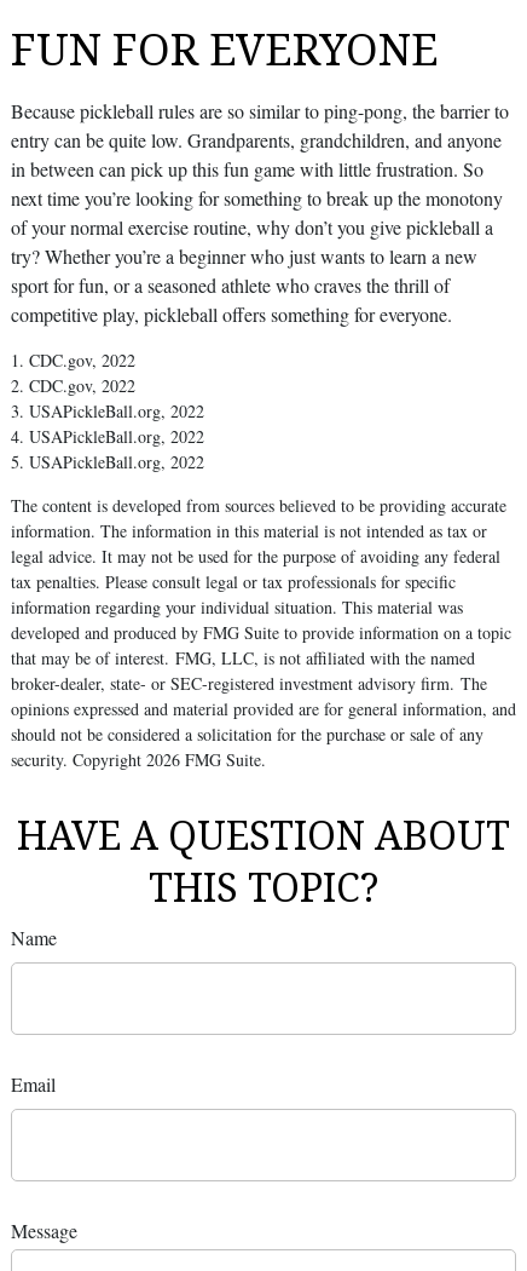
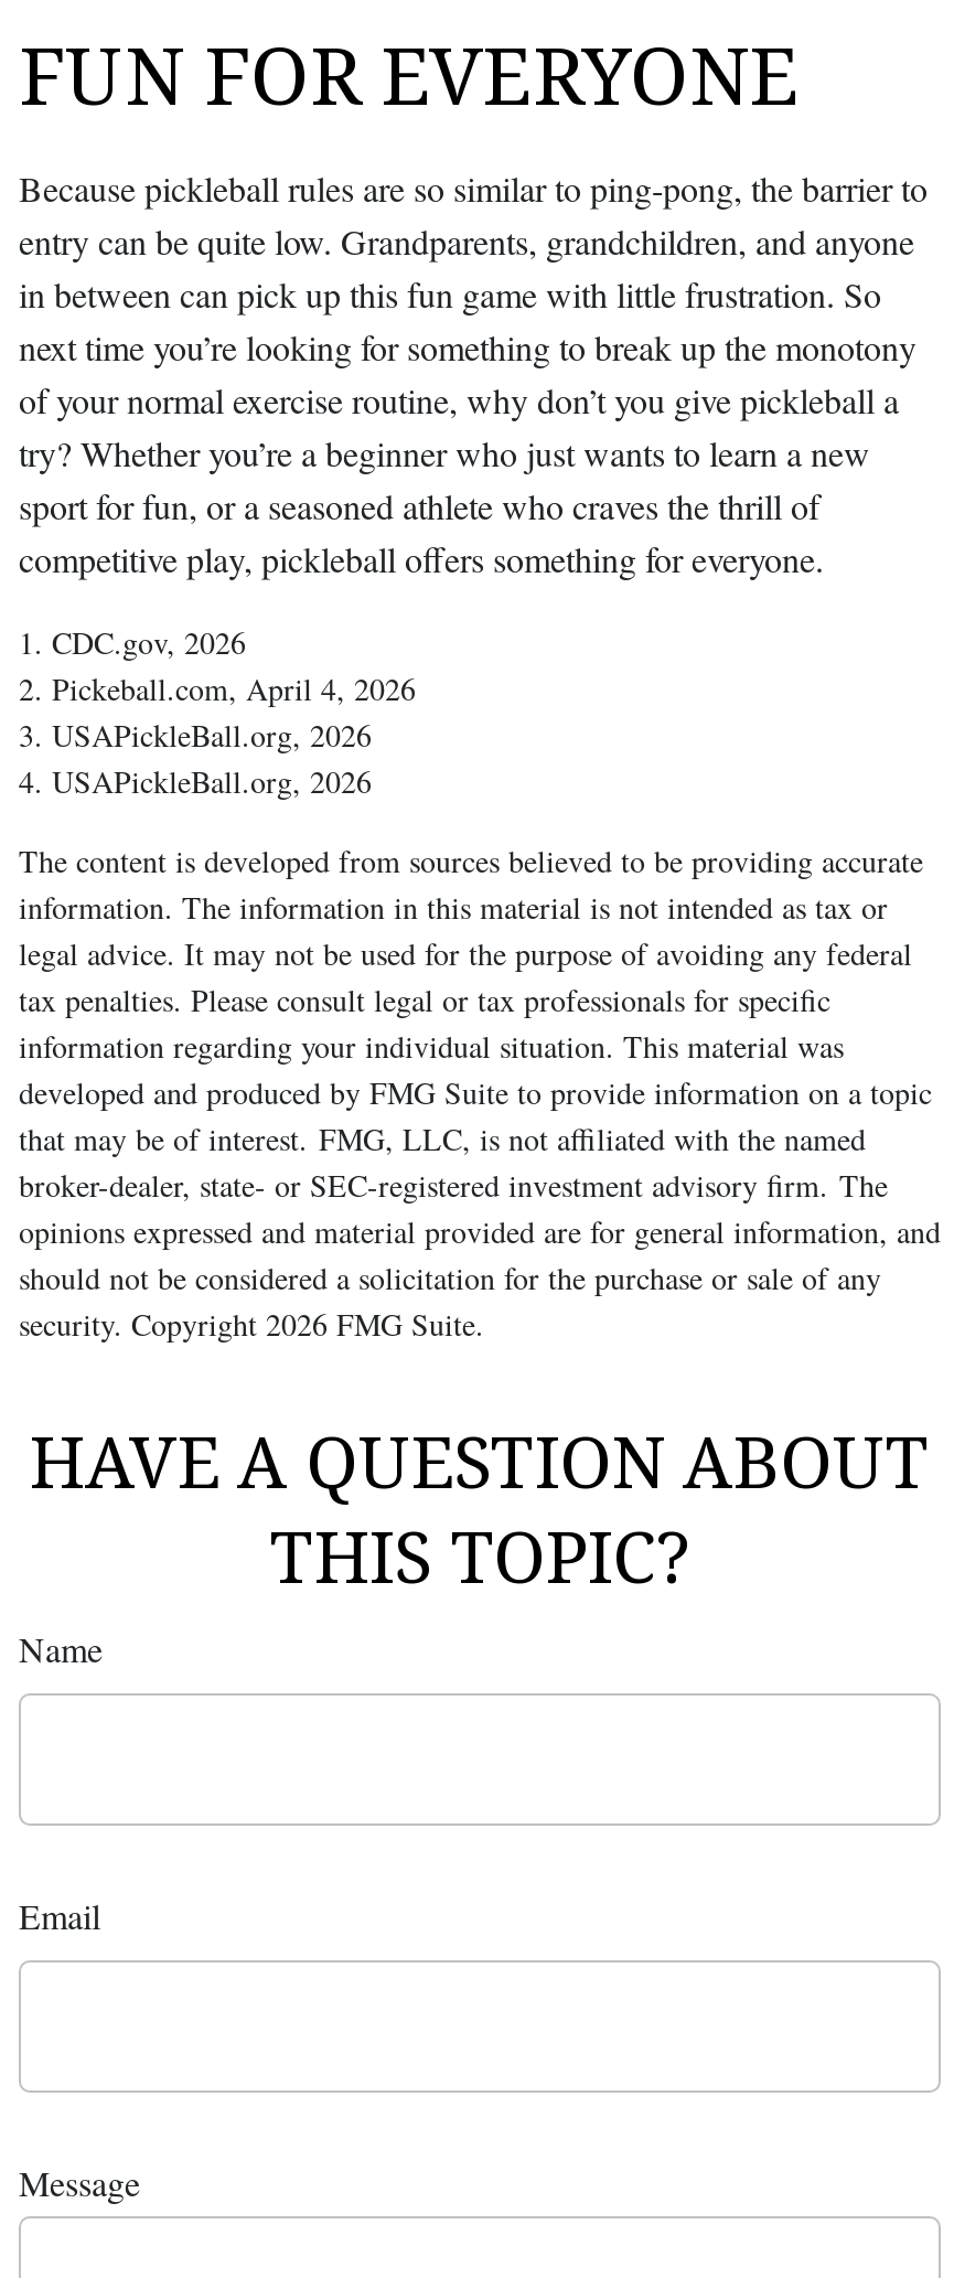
- 1. CDC.gov, 2022
- 2. CDC.gov, 2022
- 3. USAPickleBall.org, 2022
- 4. USAPickleBall.org, 2022
- 5. USAPickleBall.org, 2022
+ 1. CDC.gov, 2026
+ 2. Pickeball.com, April 4, 2026
+ 3. USAPickleBall.org, 2026
+ 4. USAPickleBall.org, 2026
